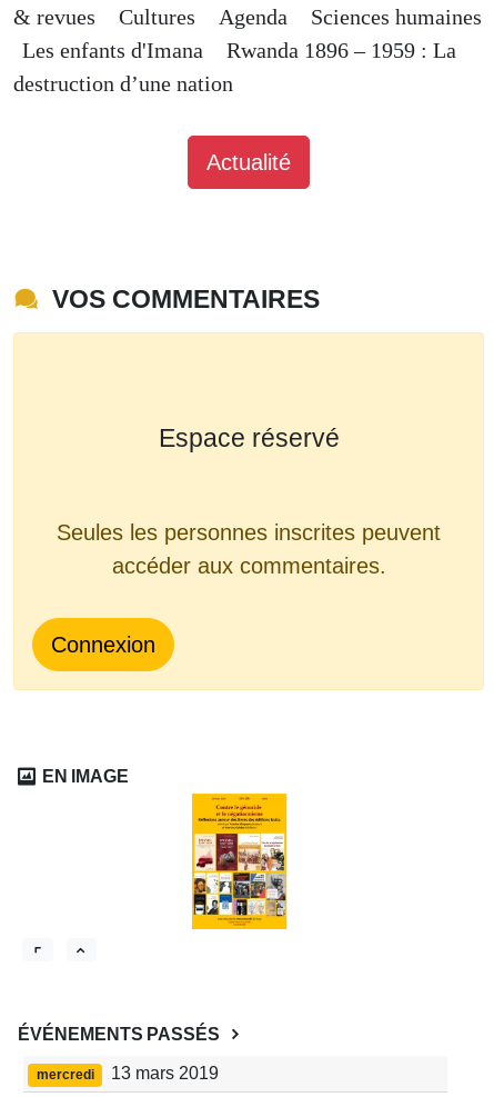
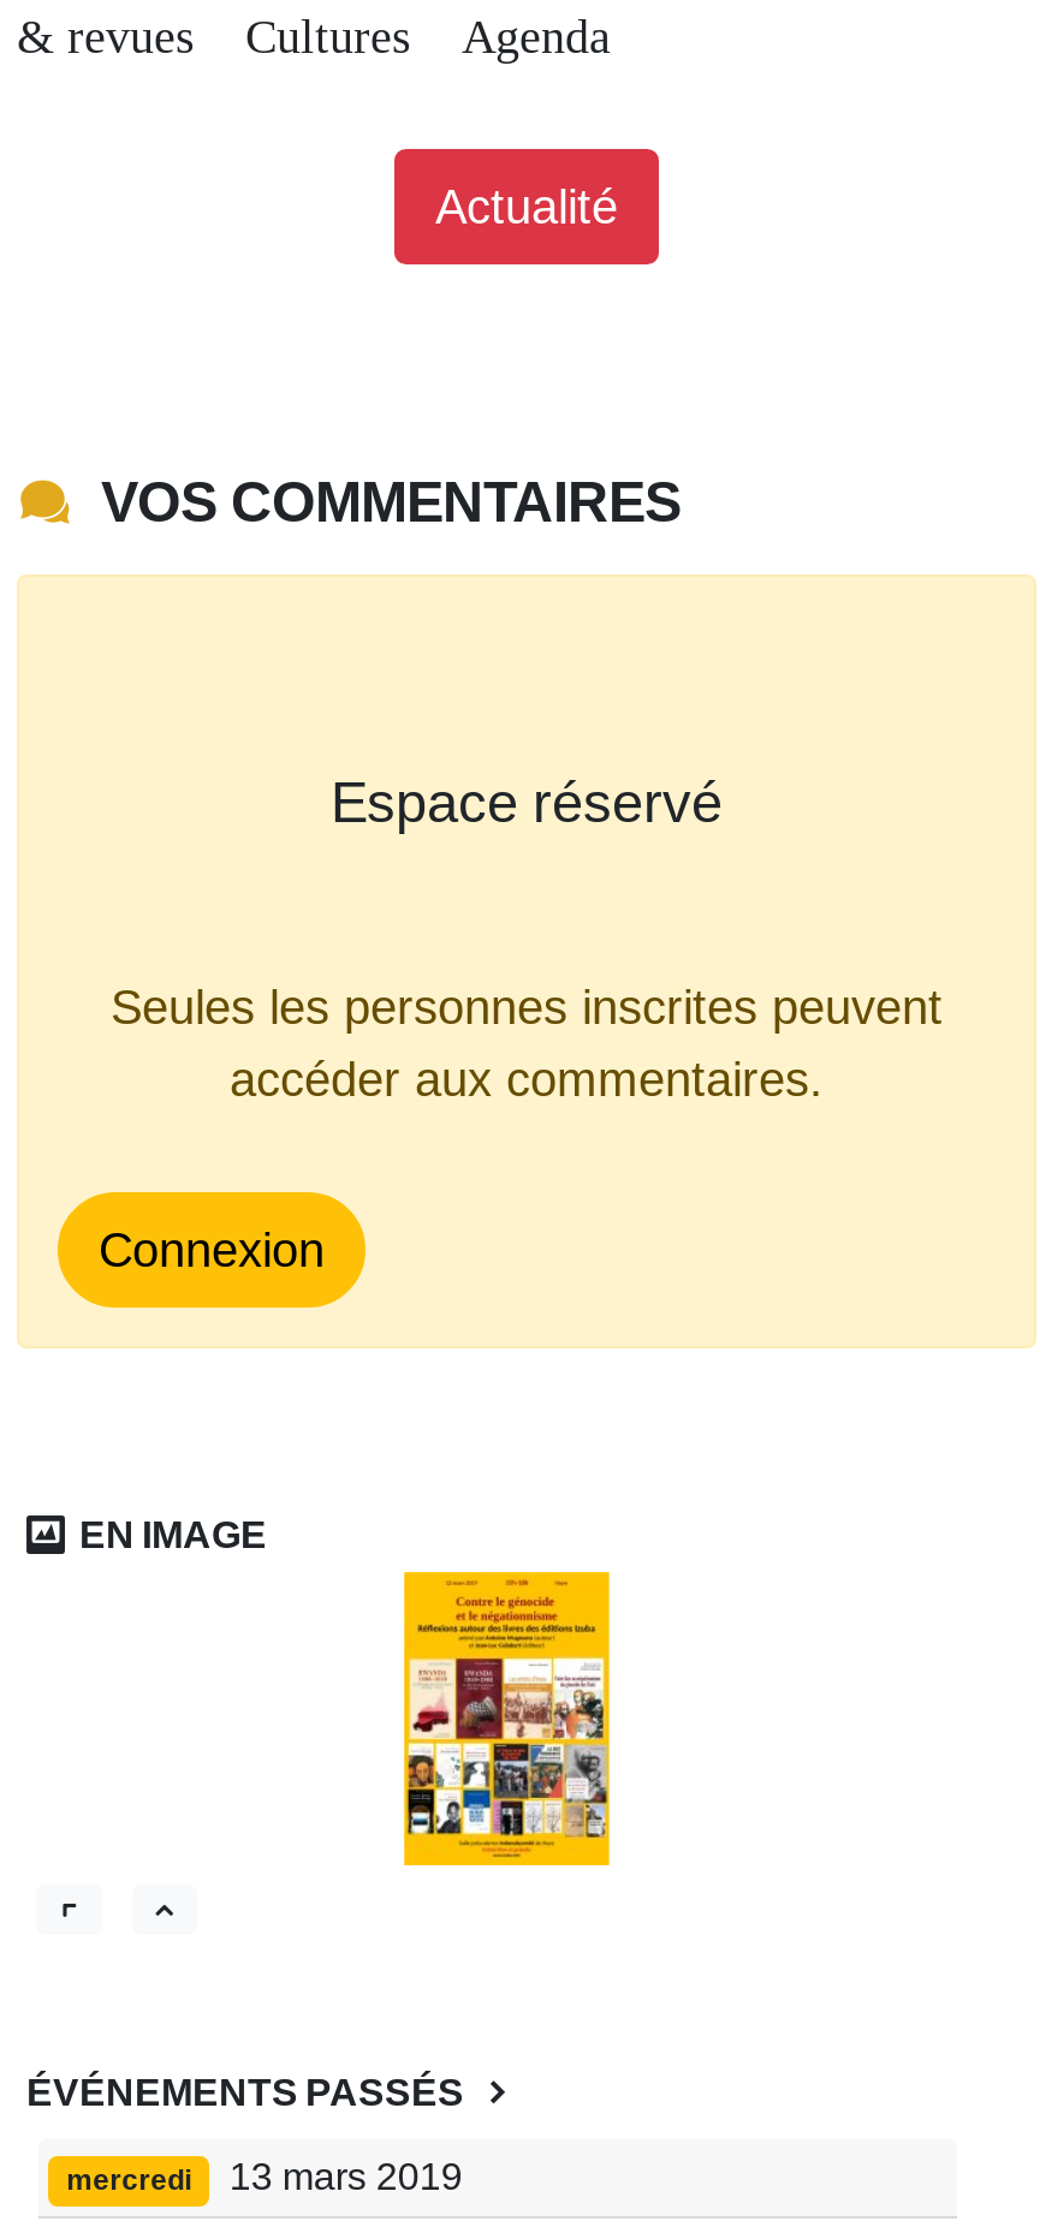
- Sciences humaines
- Les enfants d'Imana
- Rwanda 1896 – 1959 : La
- destruction d’une nation
